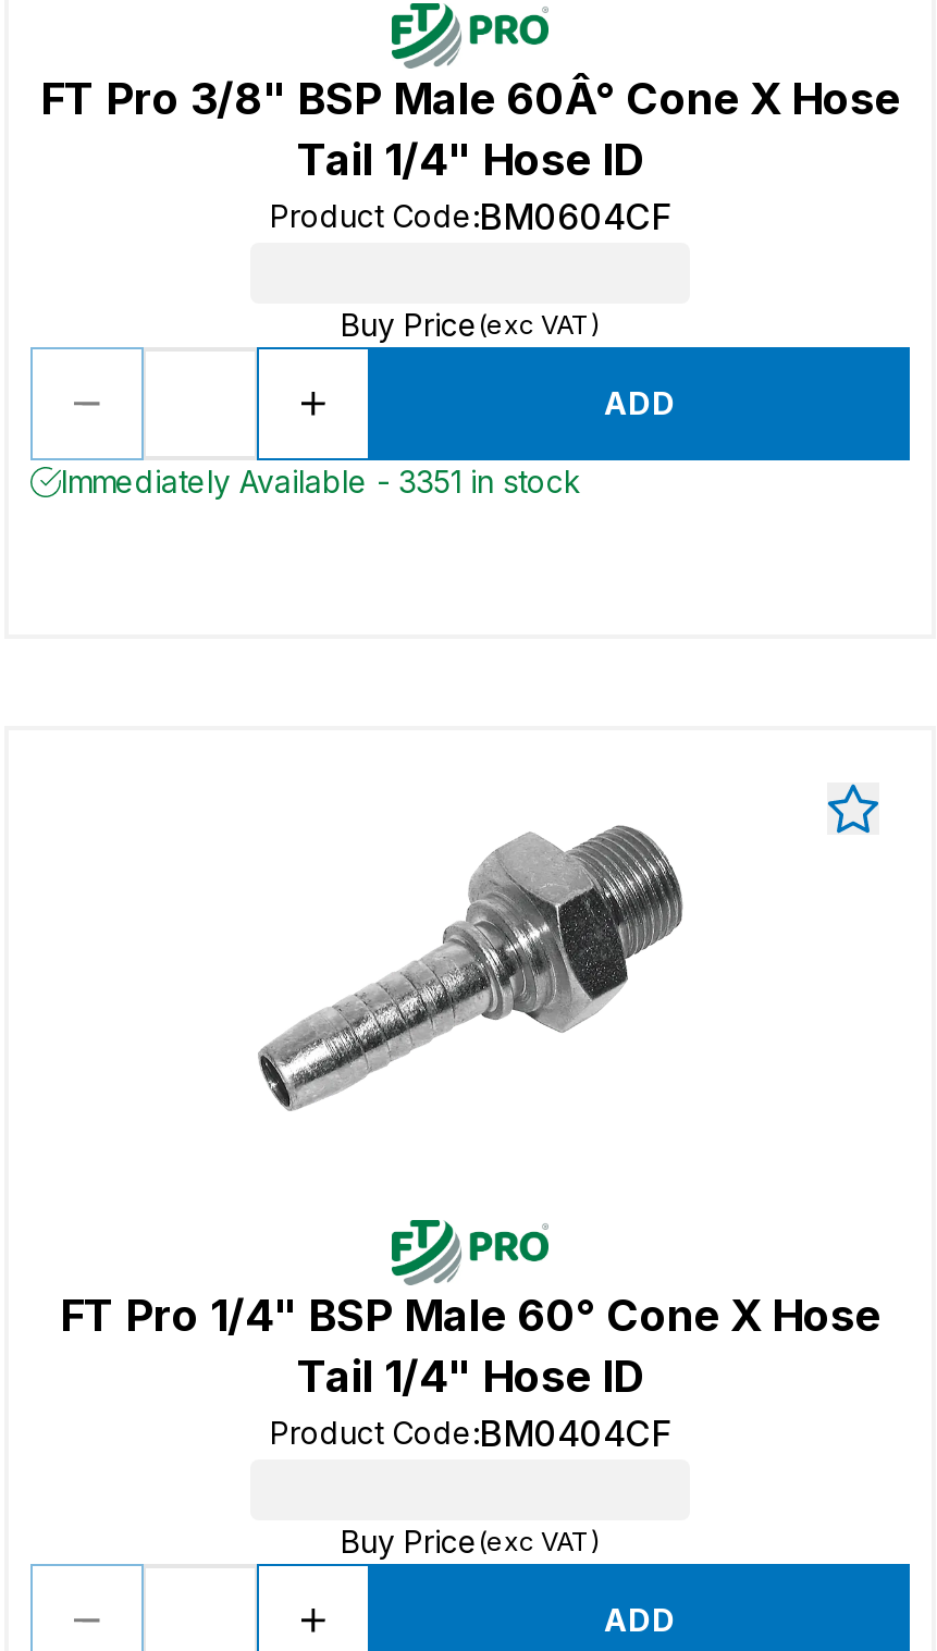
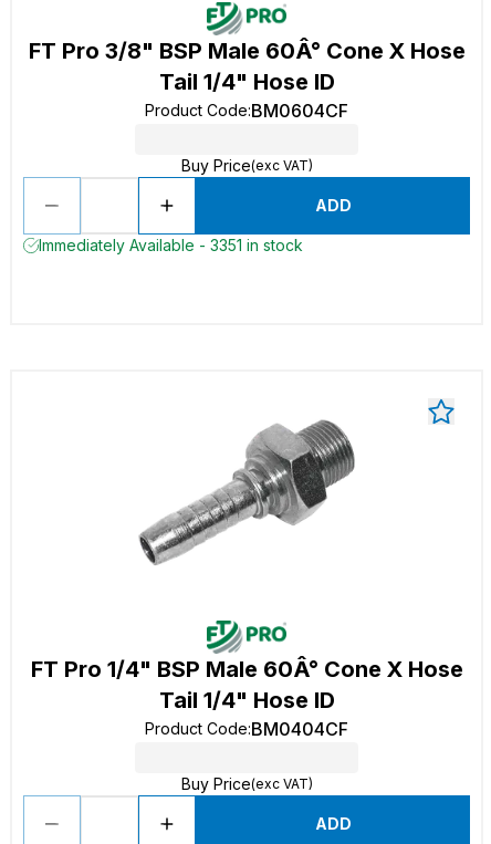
- FT Pro 1/4" BSP Male 60° Cone X Hose
+ FT Pro 1/4" BSP Male 60Â° Cone X Hose
